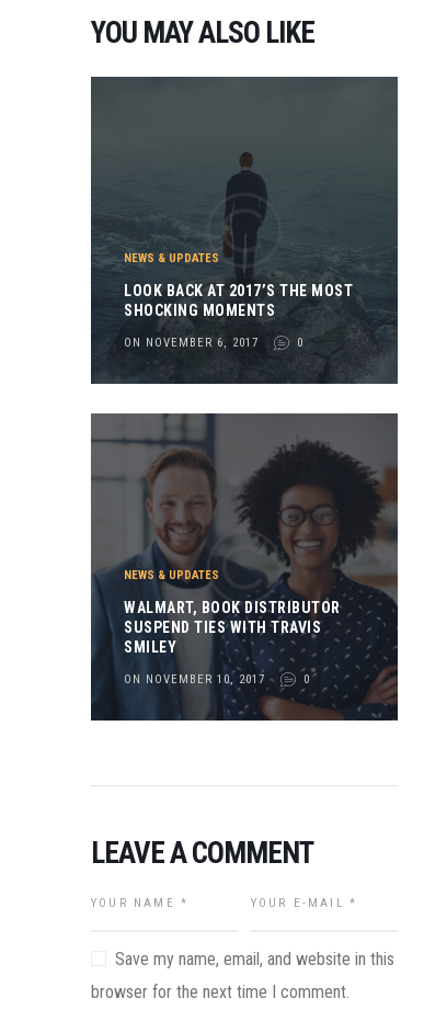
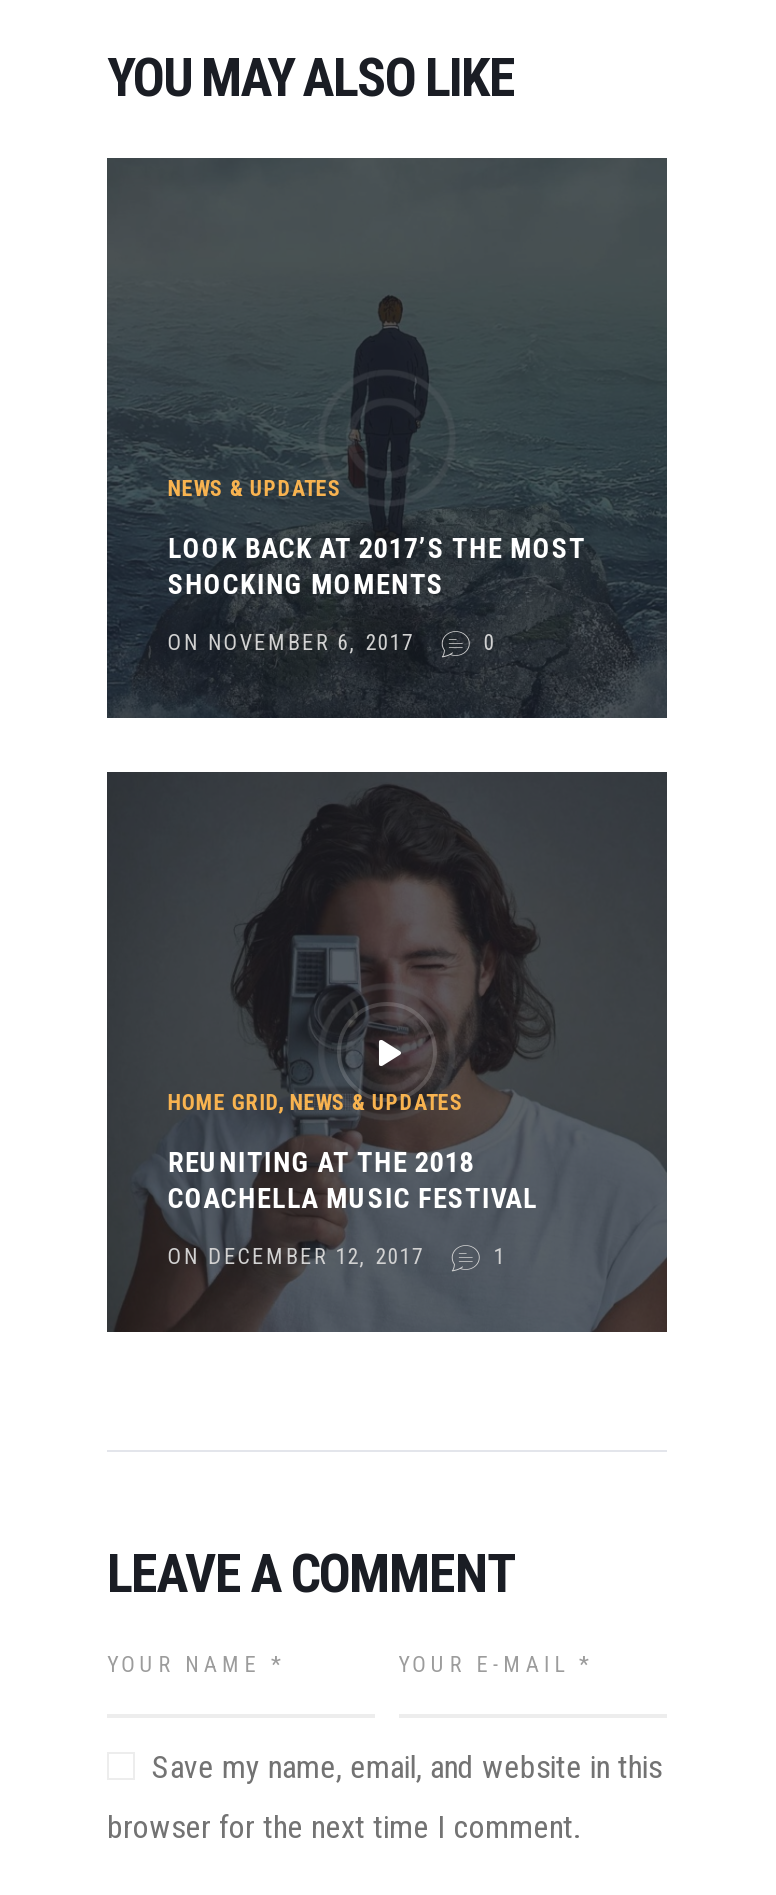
- [image]
- NEWS & UPDATES
+ [image]
+ HOME GRID, NEWS & UPDATES

- WALMART, BOOK DISTRIBUTOR
- SUSPEND TIES WITH TRAVIS
- SMILEY
+ REUNITING AT THE 2018
+ COACHELLA MUSIC FESTIVAL

- ON NOVEMBER 10, 2017
- 0
+ ON DECEMBER 12, 2017
+ 1
